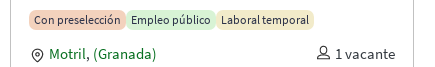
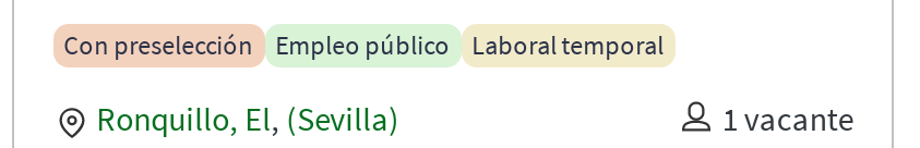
- Motril, (Granada)
+ Ronquillo, El, (Sevilla)
